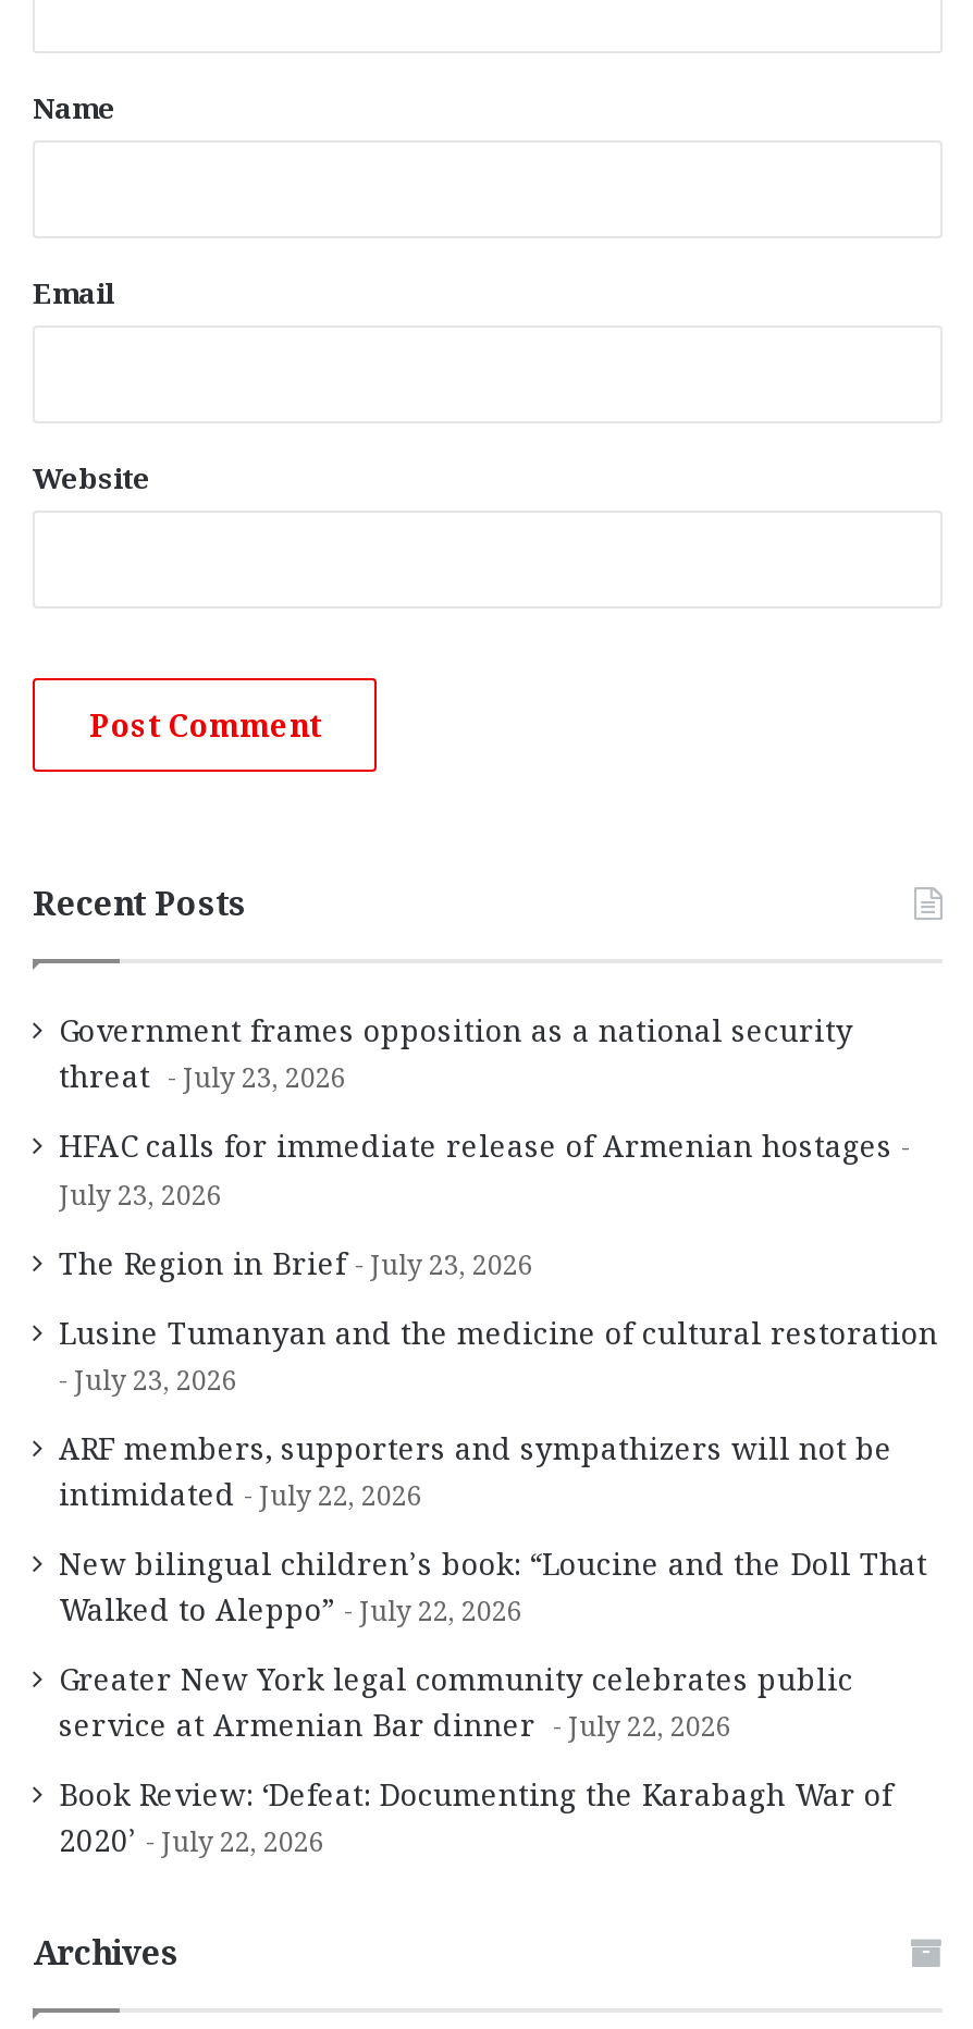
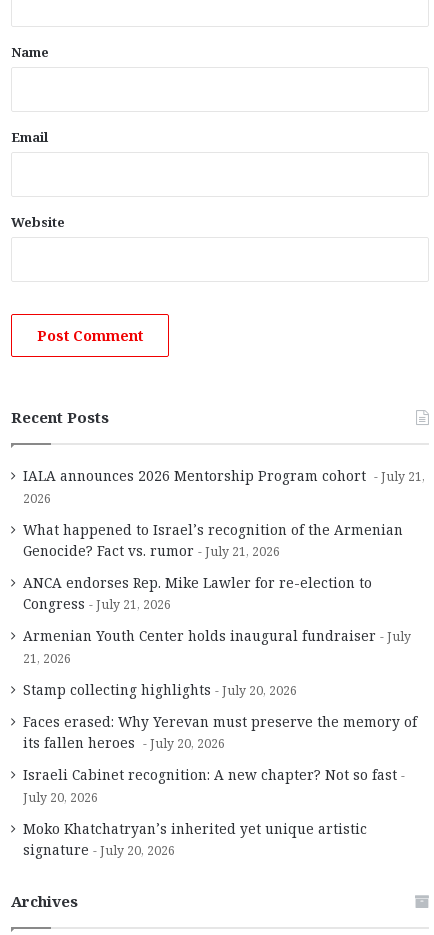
- Government frames opposition as a national security
- threat
- July 23, 2026
+ IALA announces 2026 Mentorship Program cohort
+ July 21,
+ 2026

- HFAC calls for immediate release of Armenian hostages
- July 23, 2026
+ What happened to Israel’s recognition of the Armenian
+ Genocide? Fact vs. rumor
+ July 21, 2026

- The Region in Brief
- July 23, 2026
+ ANCA endorses Rep. Mike Lawler for re-election to
+ Congress
+ July 21, 2026

- Lusine Tumanyan and the medicine of cultural restoration
- July 23, 2026
+ Armenian Youth Center holds inaugural fundraiser
+ July
+ 21, 2026

- ARF members, supporters and sympathizers will not be
- intimidated
- July 22, 2026
+ Stamp collecting highlights
+ July 20, 2026

- New bilingual children’s book: “Loucine and the Doll That
- Walked to Aleppo”
- July 22, 2026
+ Faces erased: Why Yerevan must preserve the memory of
+ its fallen heroes
+ July 20, 2026

- Greater New York legal community celebrates public
- service at Armenian Bar dinner
- July 22, 2026
+ Israeli Cabinet recognition: A new chapter? Not so fast
+ July 20, 2026

- Book Review: ‘Defeat: Documenting the Karabagh War of
- 2020’
- July 22, 2026
+ Moko Khatchatryan’s inherited yet unique artistic
+ signature
+ July 20, 2026
